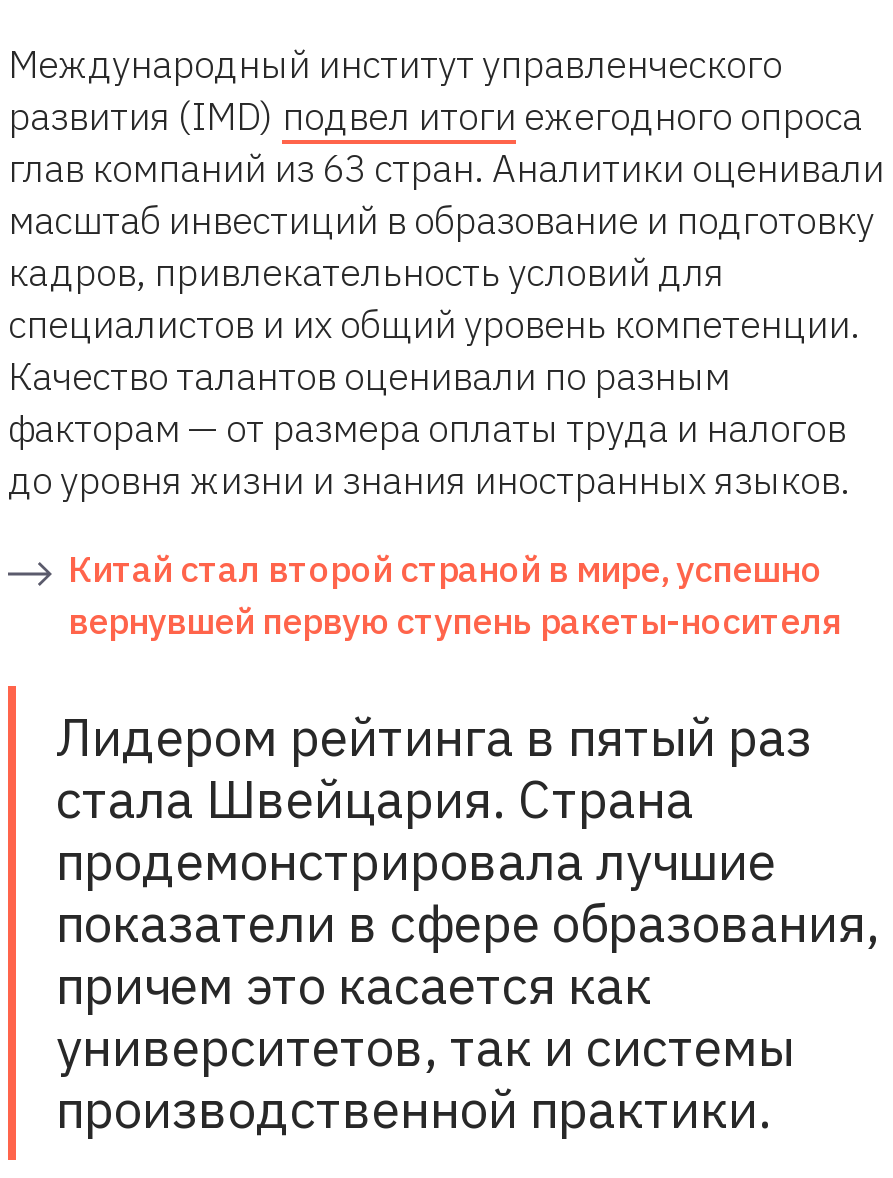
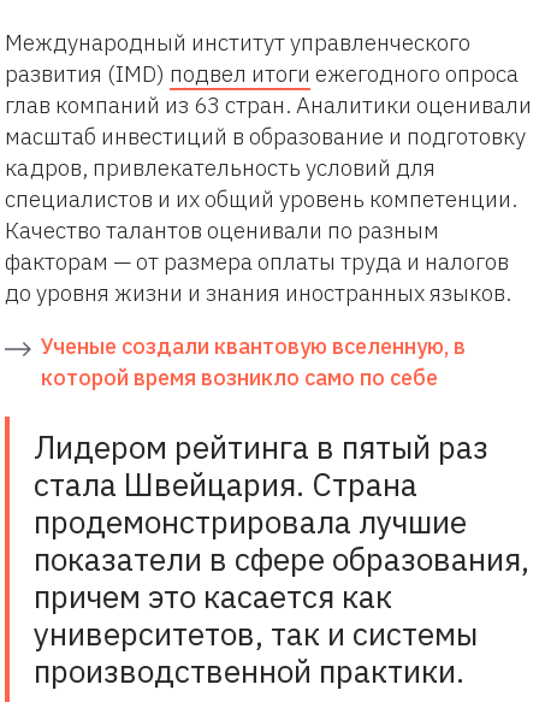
- Китай стал второй страной в мире, успешно
- вернувшей первую ступень ракеты-носителя
+ Ученые создали квантовую вселенную, в
+ которой время возникло само по себе
